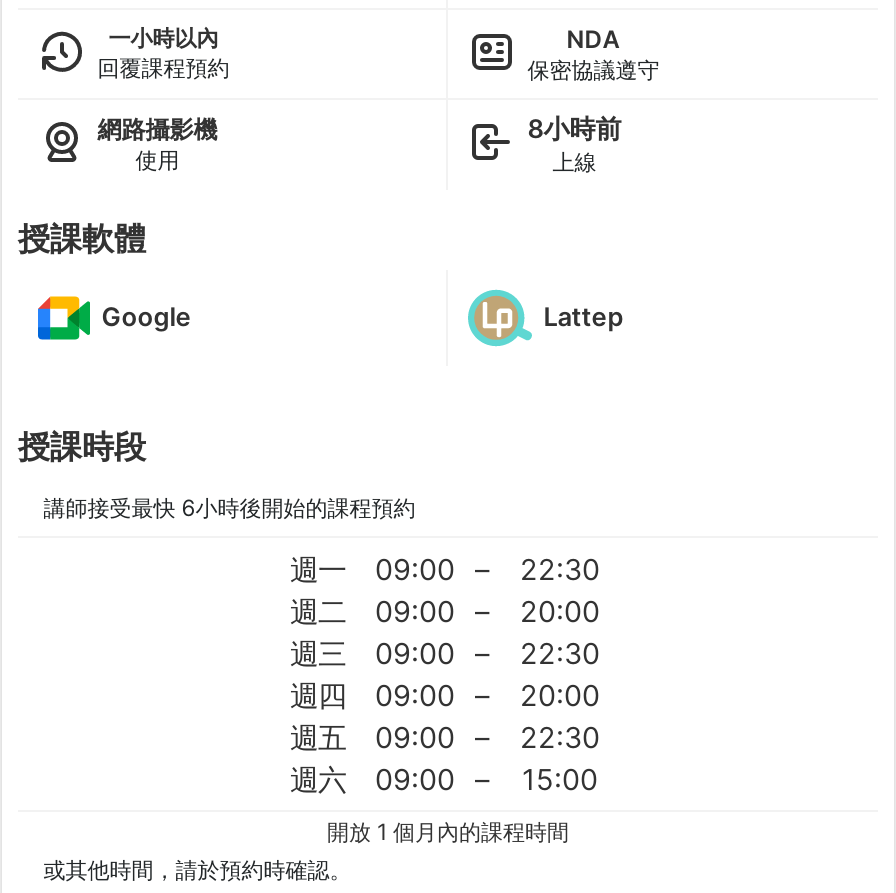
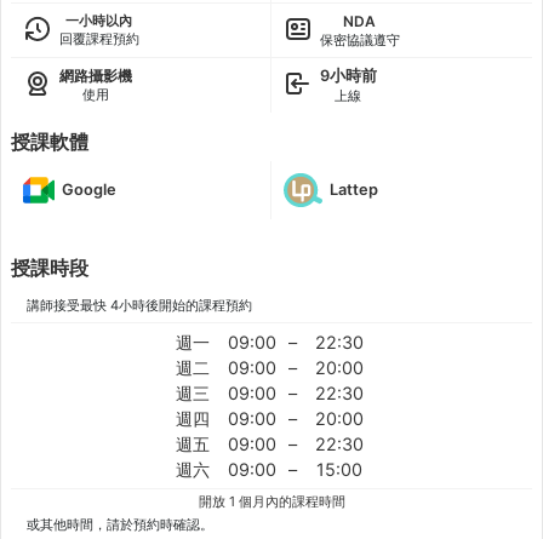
- 8小時前
+ 9小時前

- 講師接受最快 6小時後開始的課程預約
+ 講師接受最快 4小時後開始的課程預約
